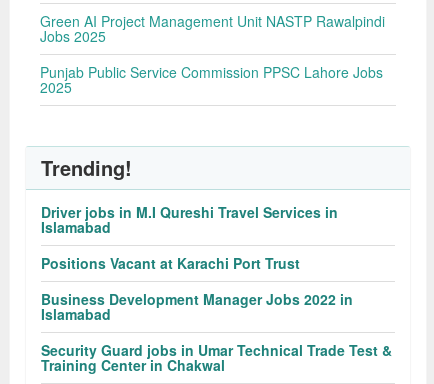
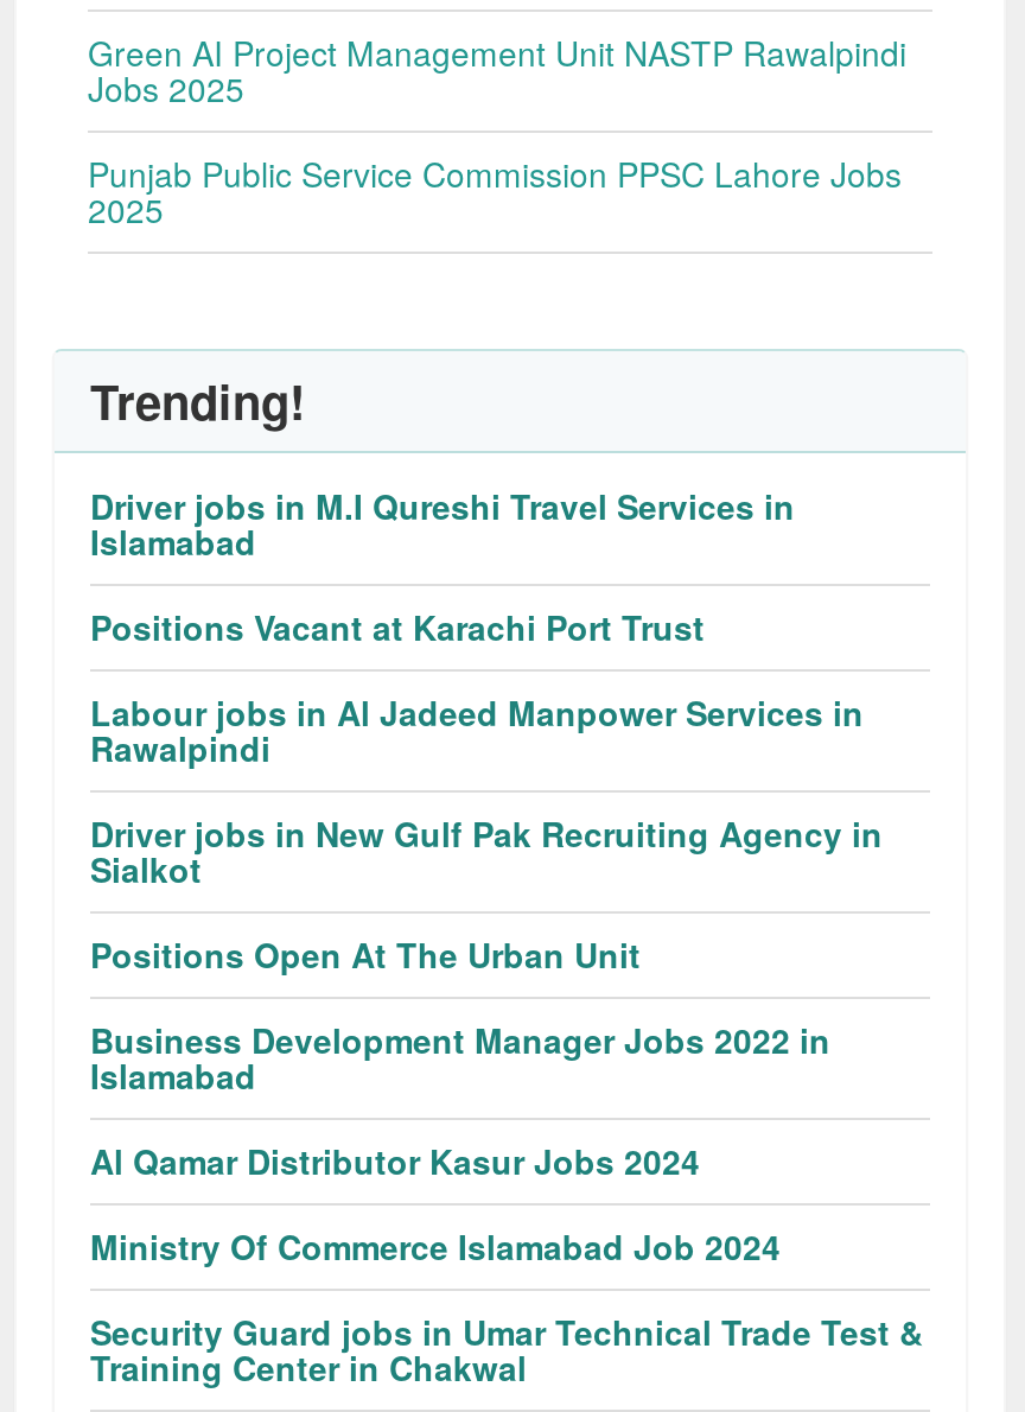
+ Labour jobs in Al Jadeed Manpower Services in
+ Rawalpindi
+ Driver jobs in New Gulf Pak Recruiting Agency in
+ Sialkot
+ Positions Open At The Urban Unit

+ Al Qamar Distributor Kasur Jobs 2024
+ Ministry Of Commerce Islamabad Job 2024
